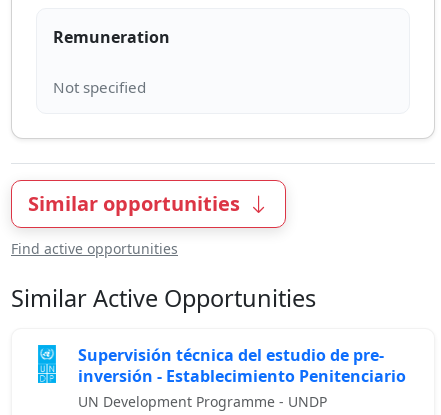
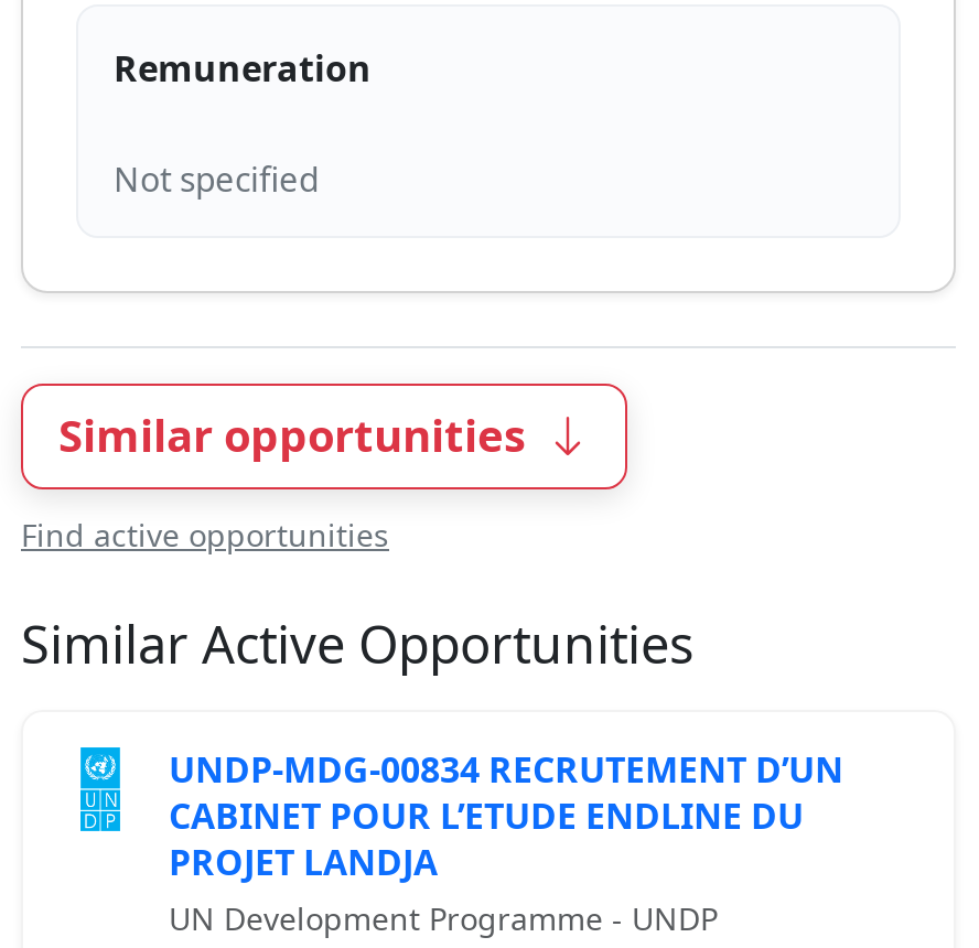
- Supervisión técnica del estudio de pre-
- inversión - Establecimiento Penitenciario
+ UNDP-MDG-00834 RECRUTEMENT D’UN
+ CABINET POUR L’ETUDE ENDLINE DU
+ PROJET LANDJA
